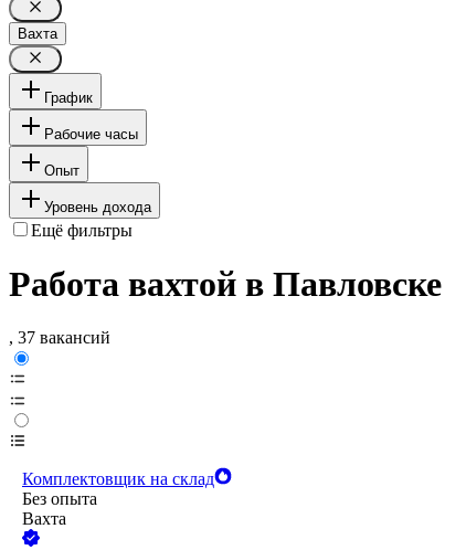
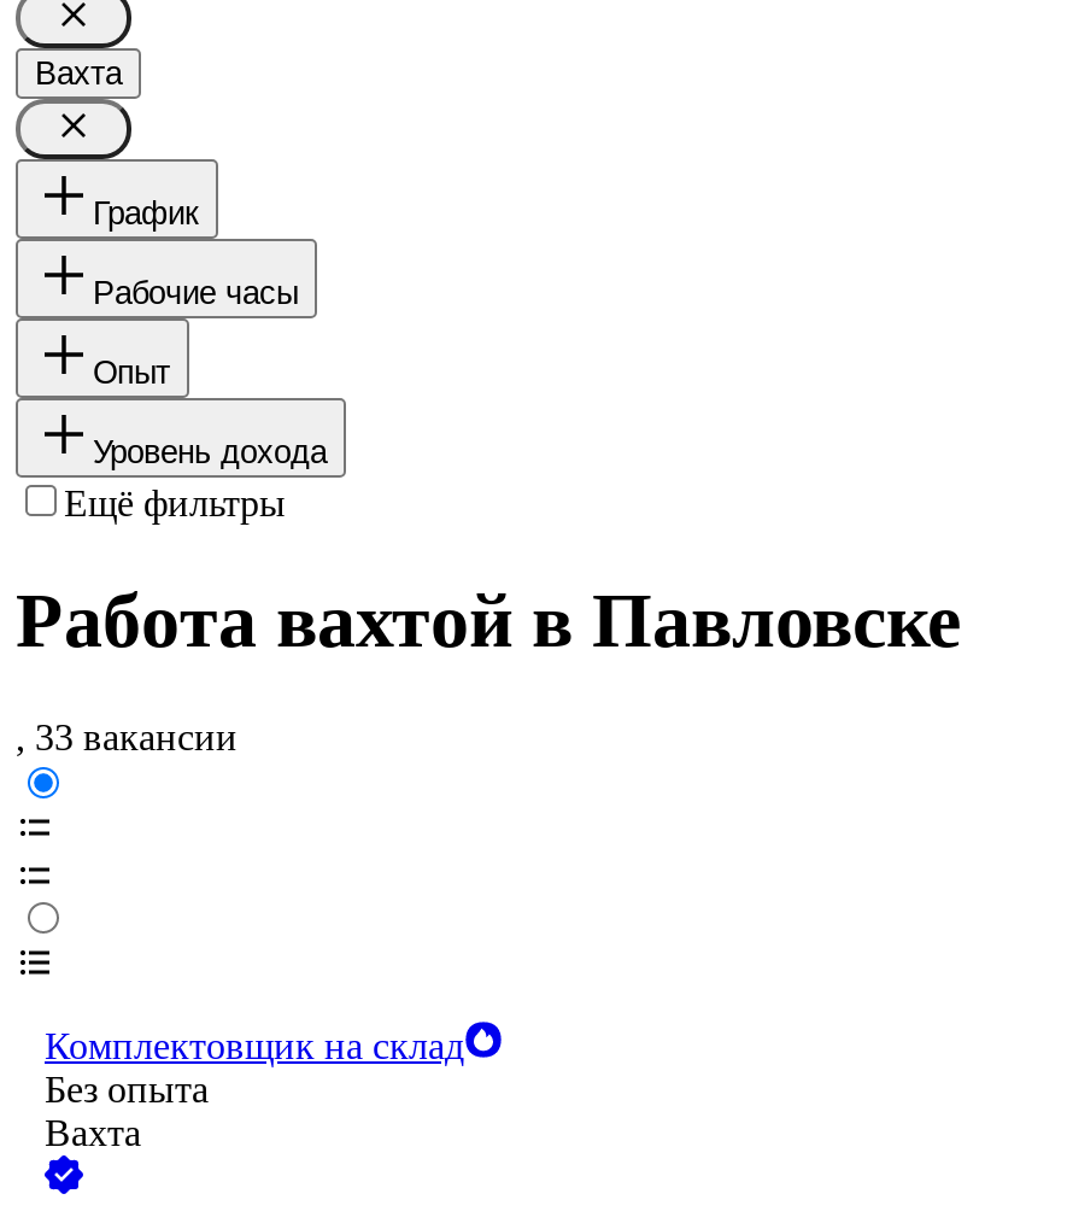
- , 37 вакансий
+ , 33 вакансии
